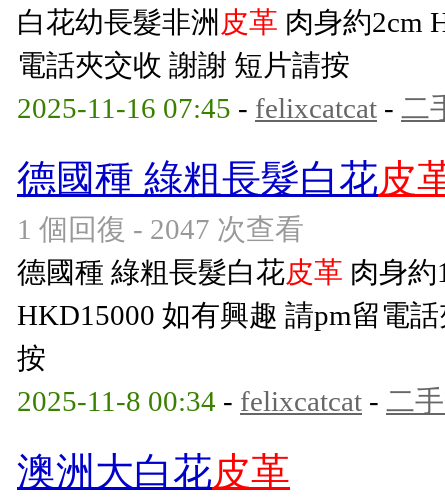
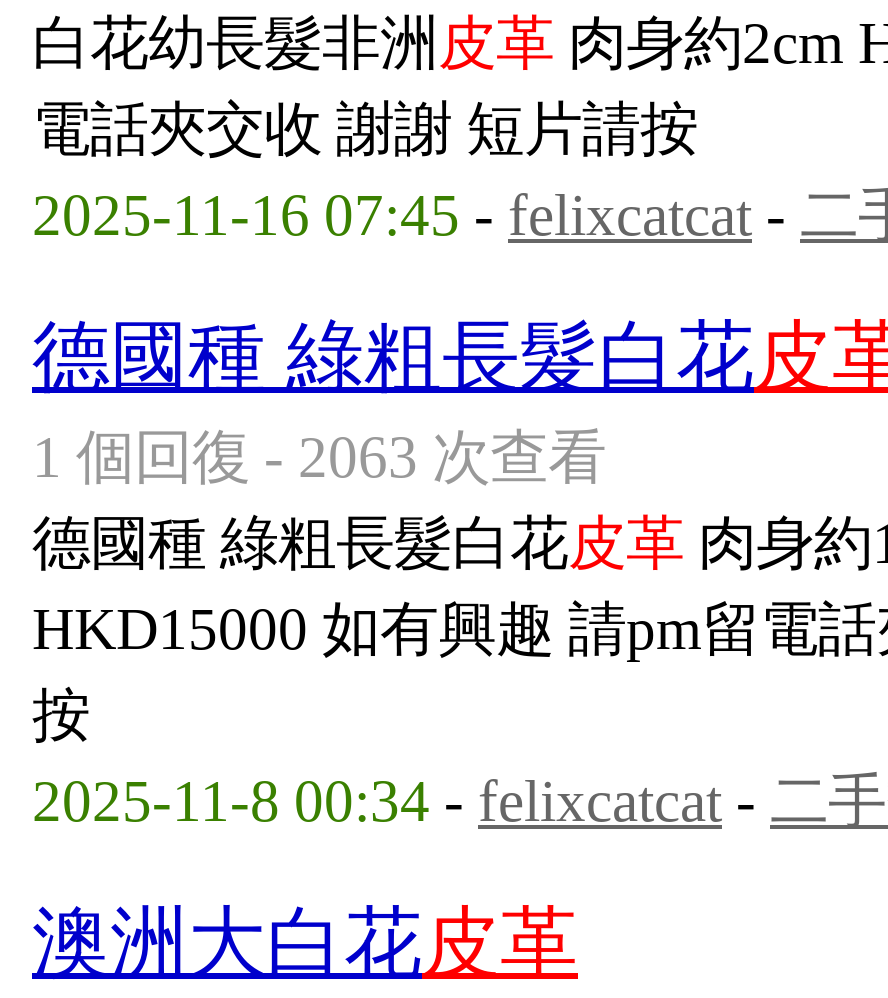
- 1 個回復 - 2047 次查看
+ 1 個回復 - 2063 次查看
